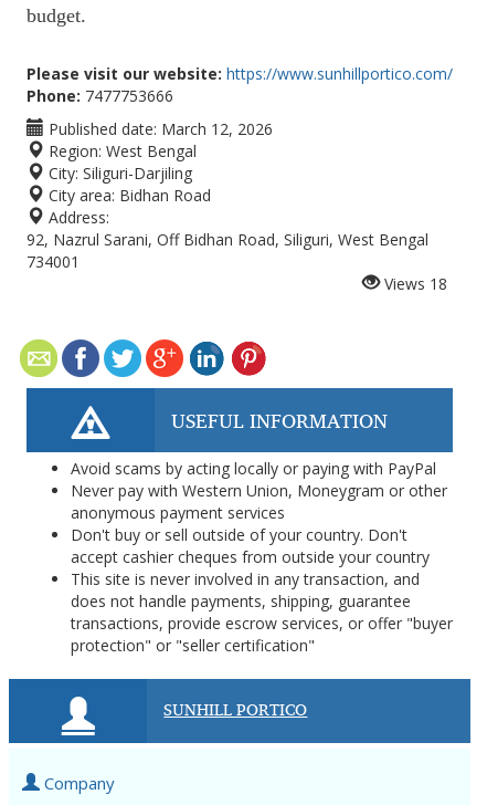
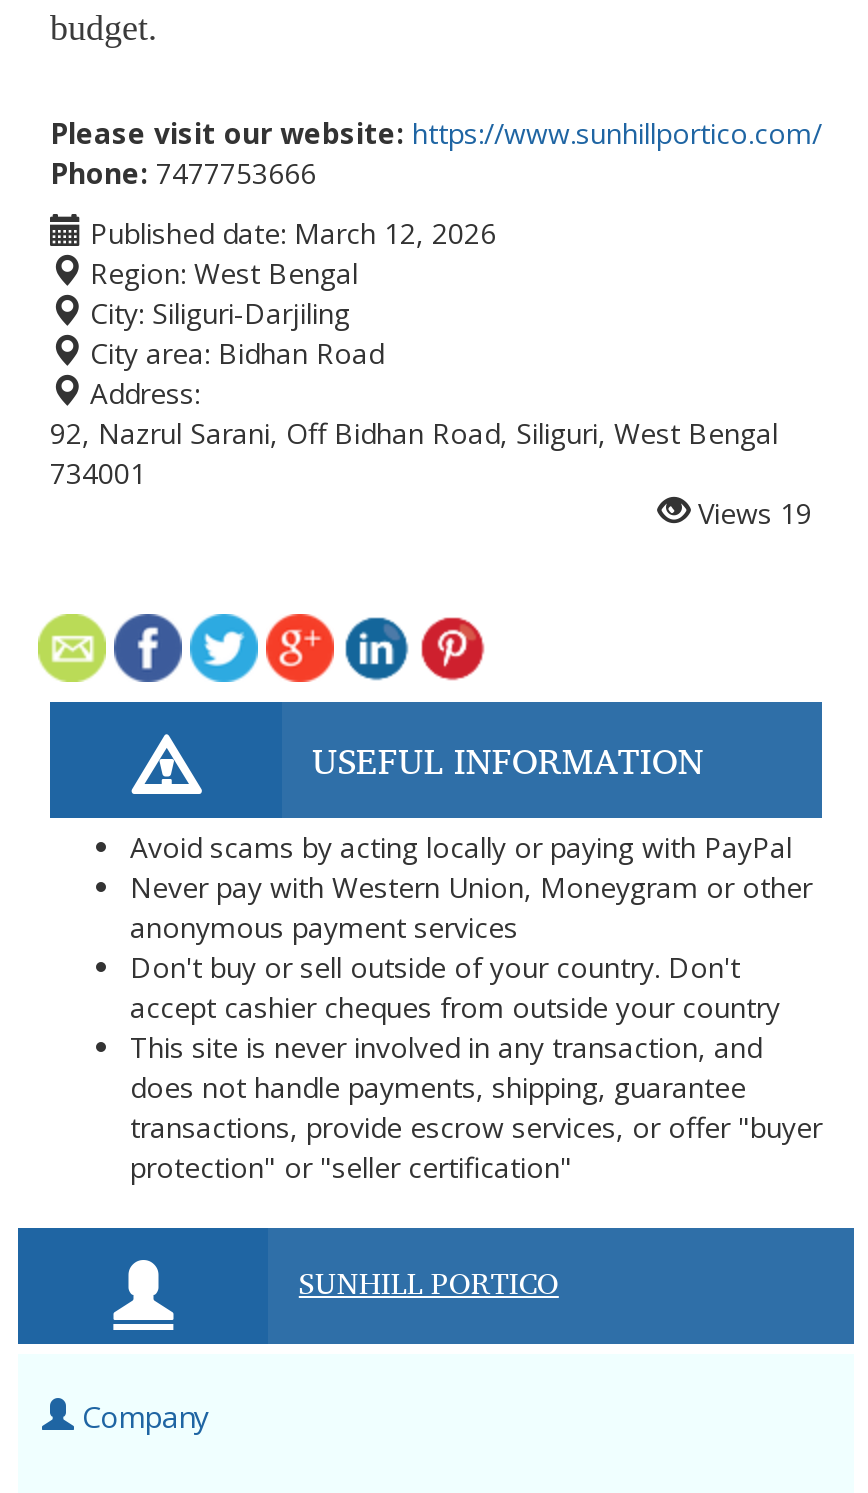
- Views 18
+ Views 19
